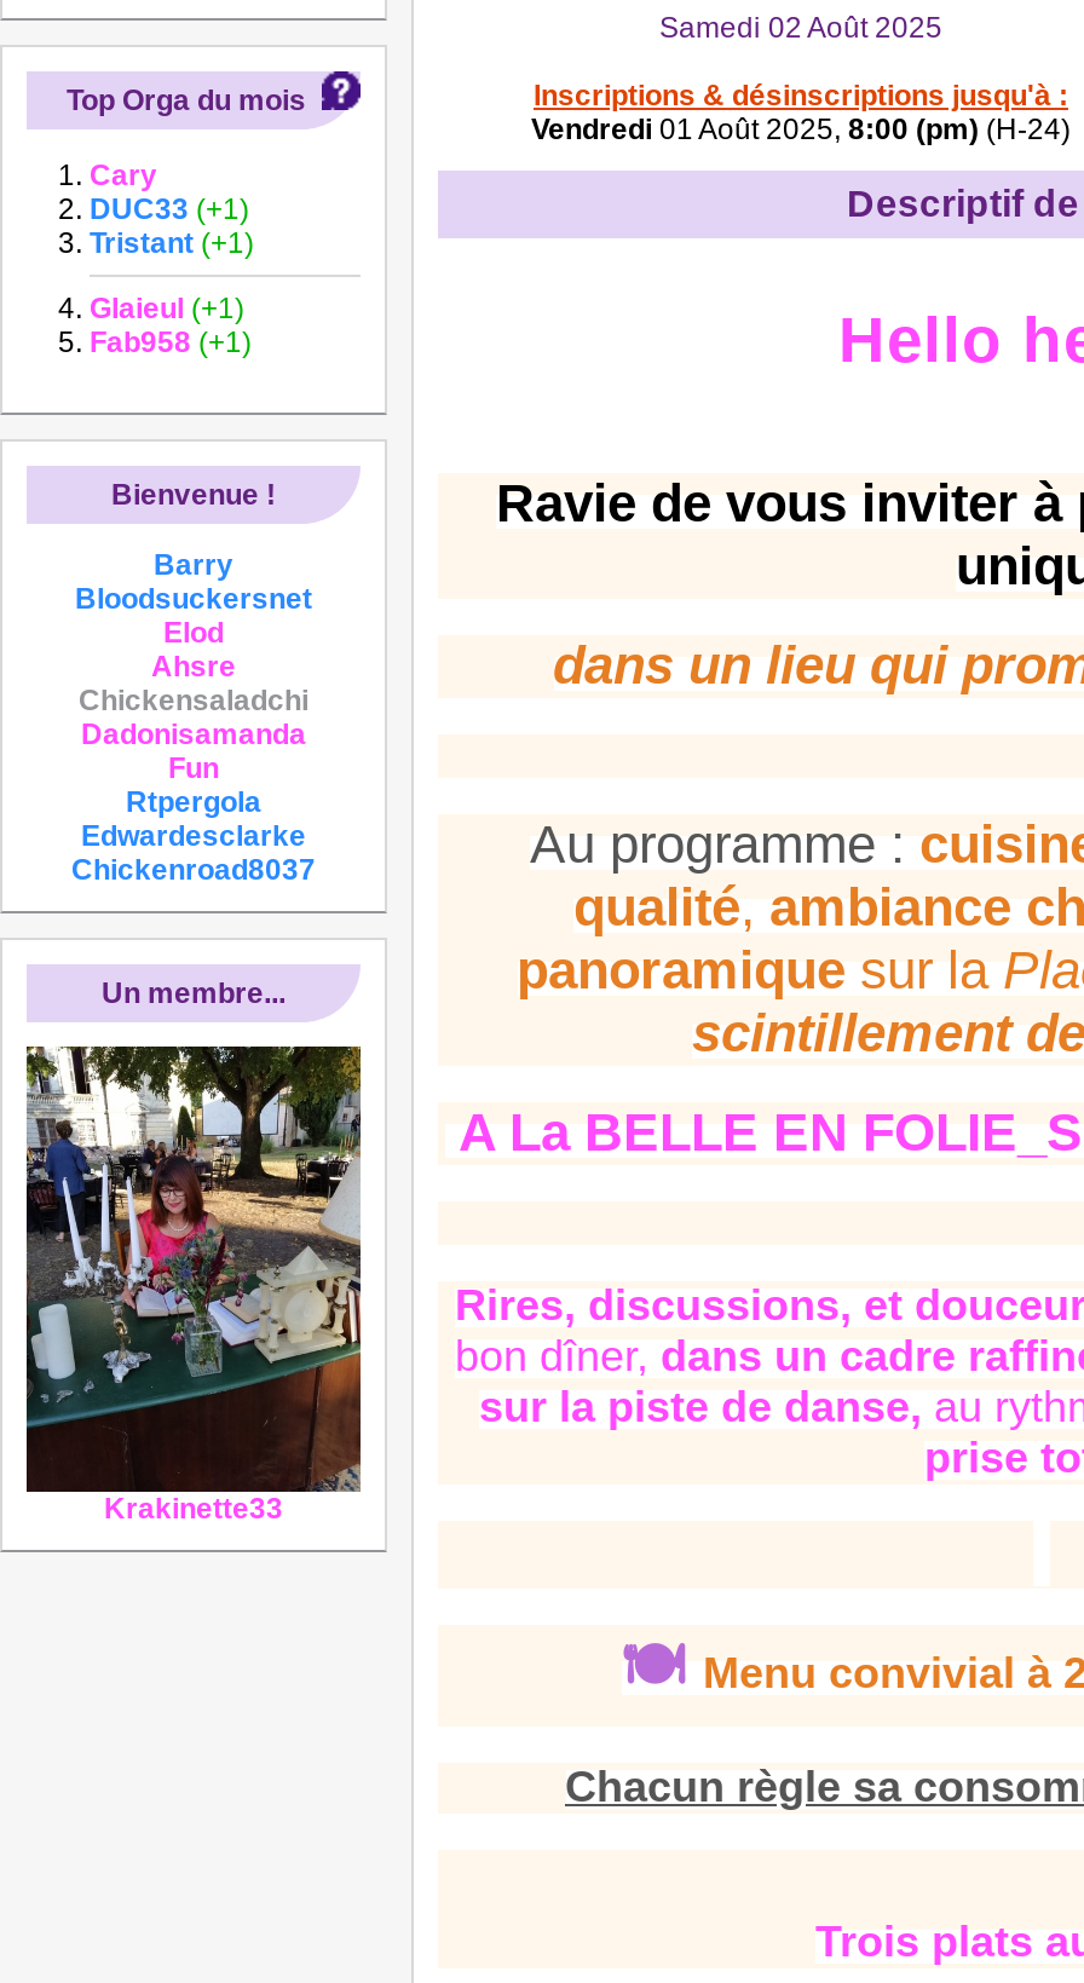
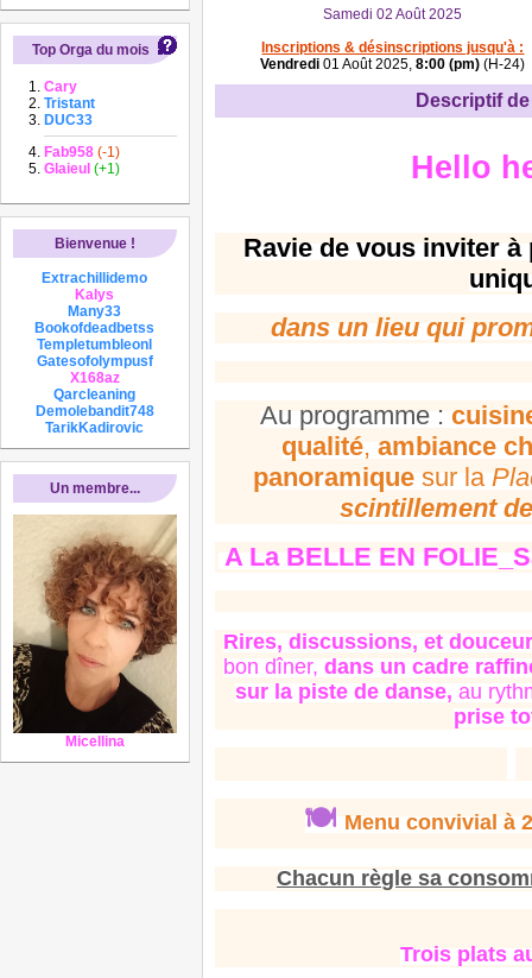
- DUC33 (+1)
- Tristant (+1)
+ Tristant
+ DUC33
+ Fab958 (-1)

- Fab958 (+1)

- Barry
- Bloodsuckersnet
- Elod
- Ahsre
- Chickensaladchi
- Dadonisamanda
- Fun
- Rtpergola
- Edwardesclarke
- Chickenroad8037
+ Extrachillidemo
+ Kalys
+ Many33
+ Bookofdeadbetss
+ Templetumbleonl
+ Gatesofolympusf
+ X168az
+ Qarcleaning
+ Demolebandit748
+ TarikKadirovic

- [image]
- Krakinette33
+ [image]
+ Micellina
